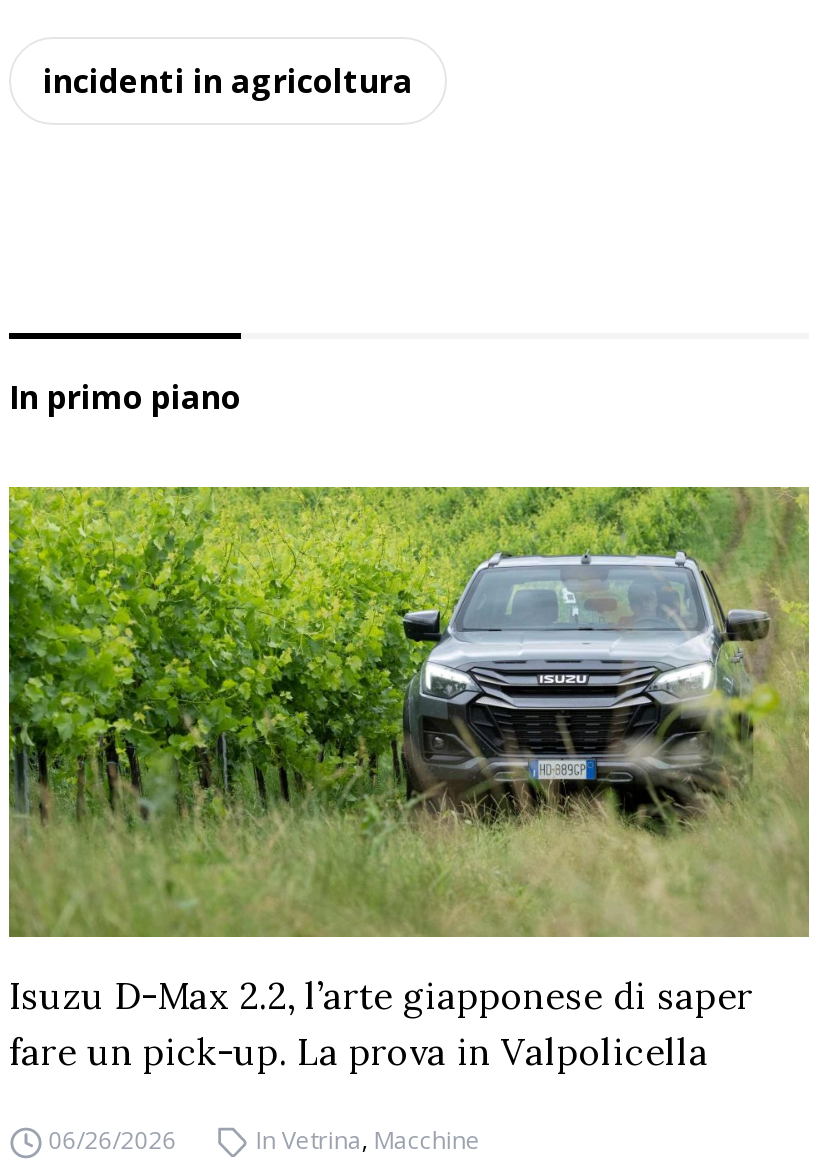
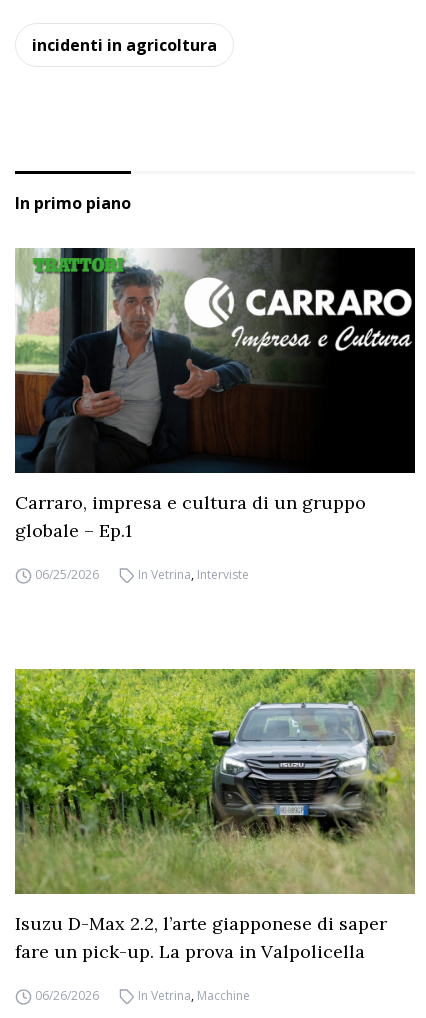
+ [image]
+ Carraro, impresa e cultura di un gruppo
+ globale – Ep.1
+ 06/25/2026
+ In Vetrina, Interviste
